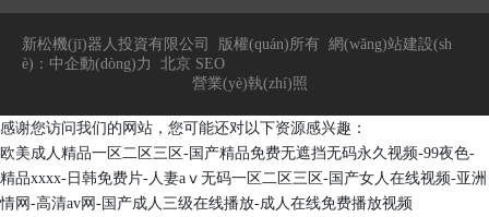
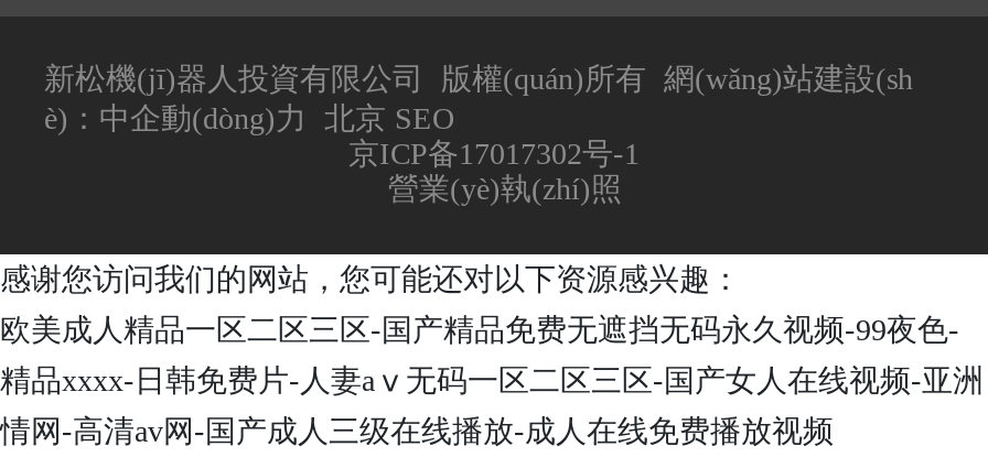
+ 京ICP备17017302号-1
